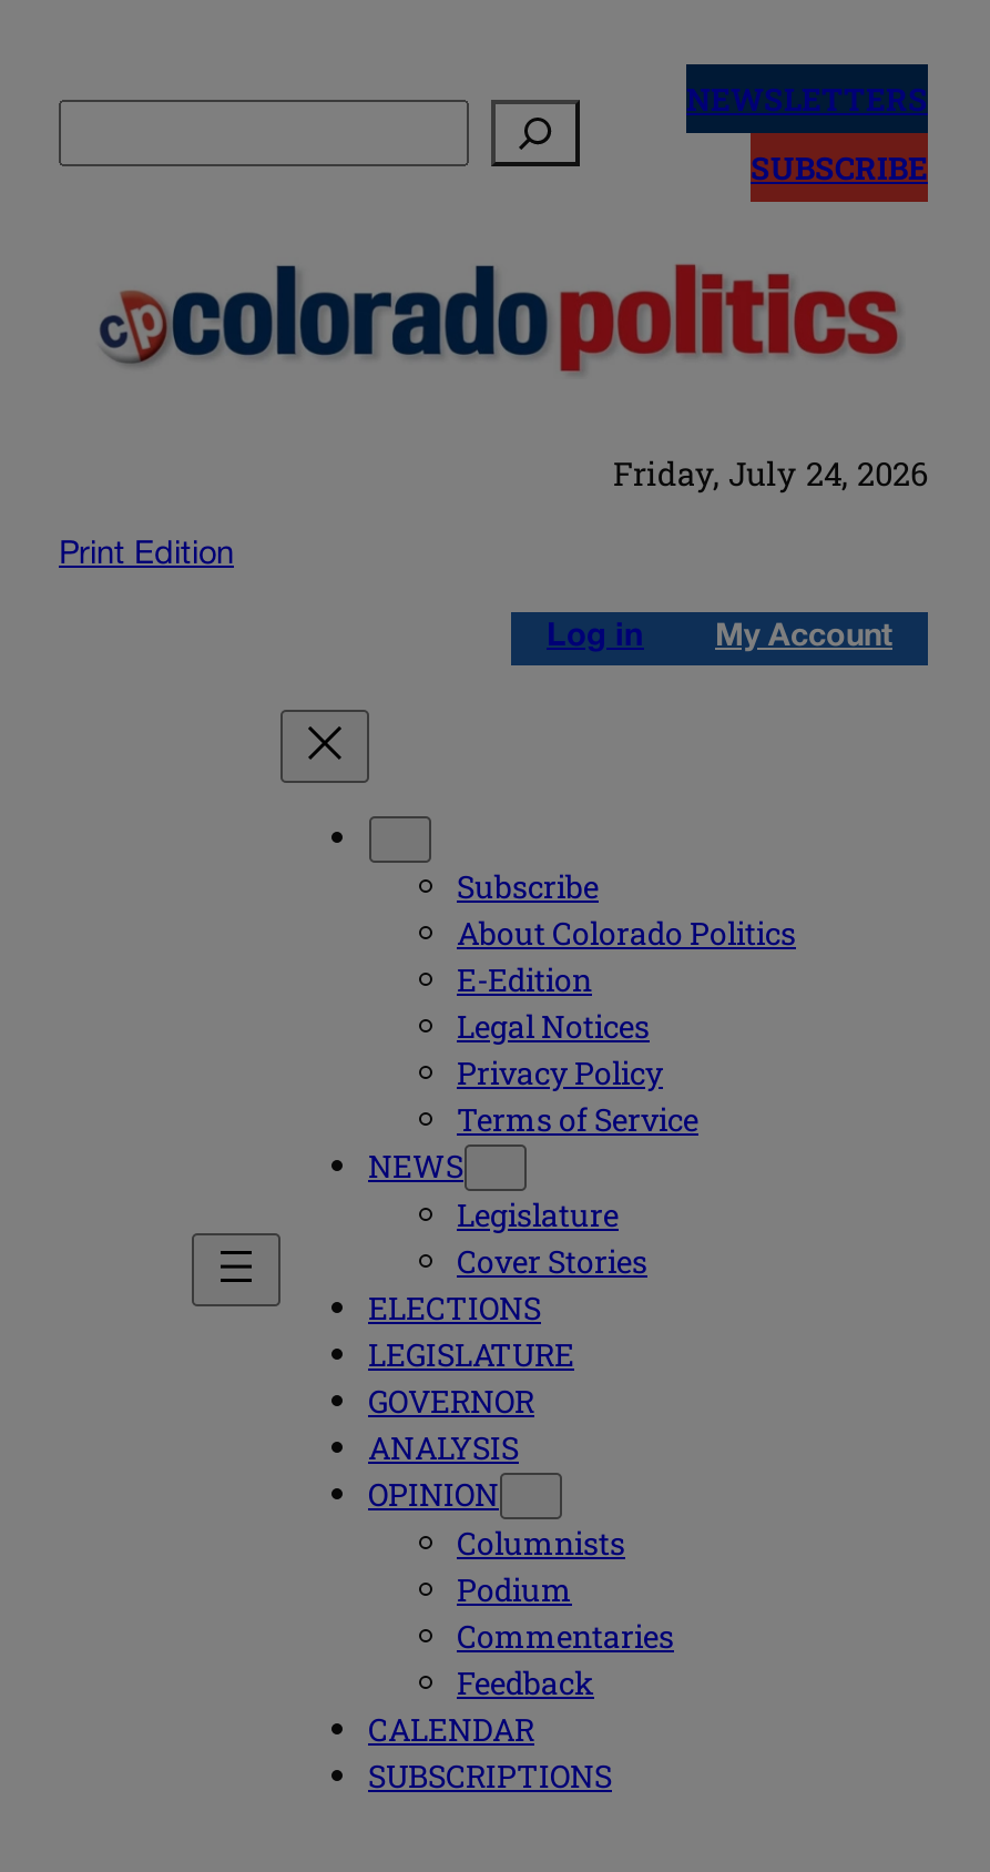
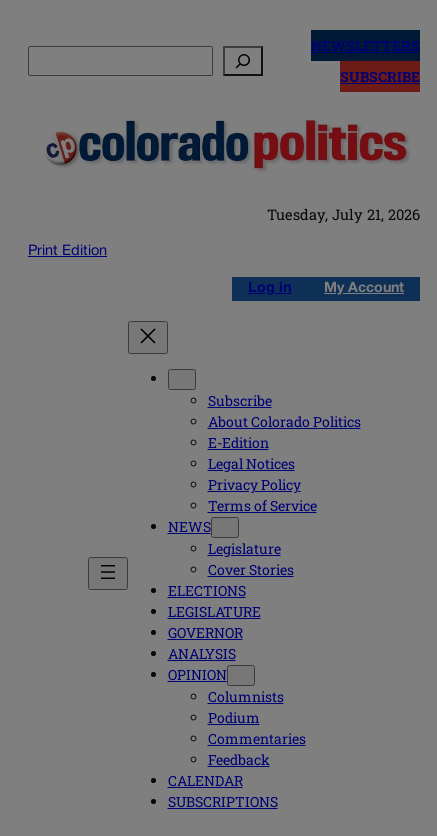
- Friday, July 24, 2026
+ Tuesday, July 21, 2026
